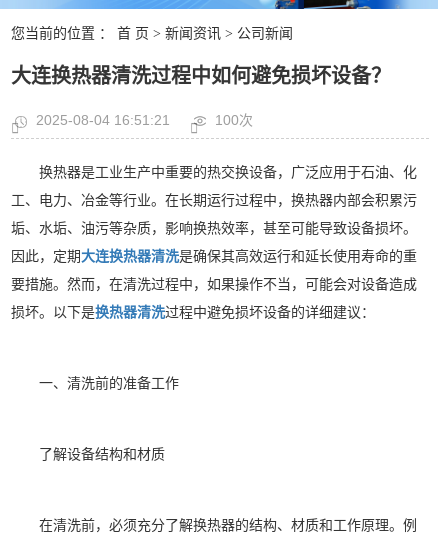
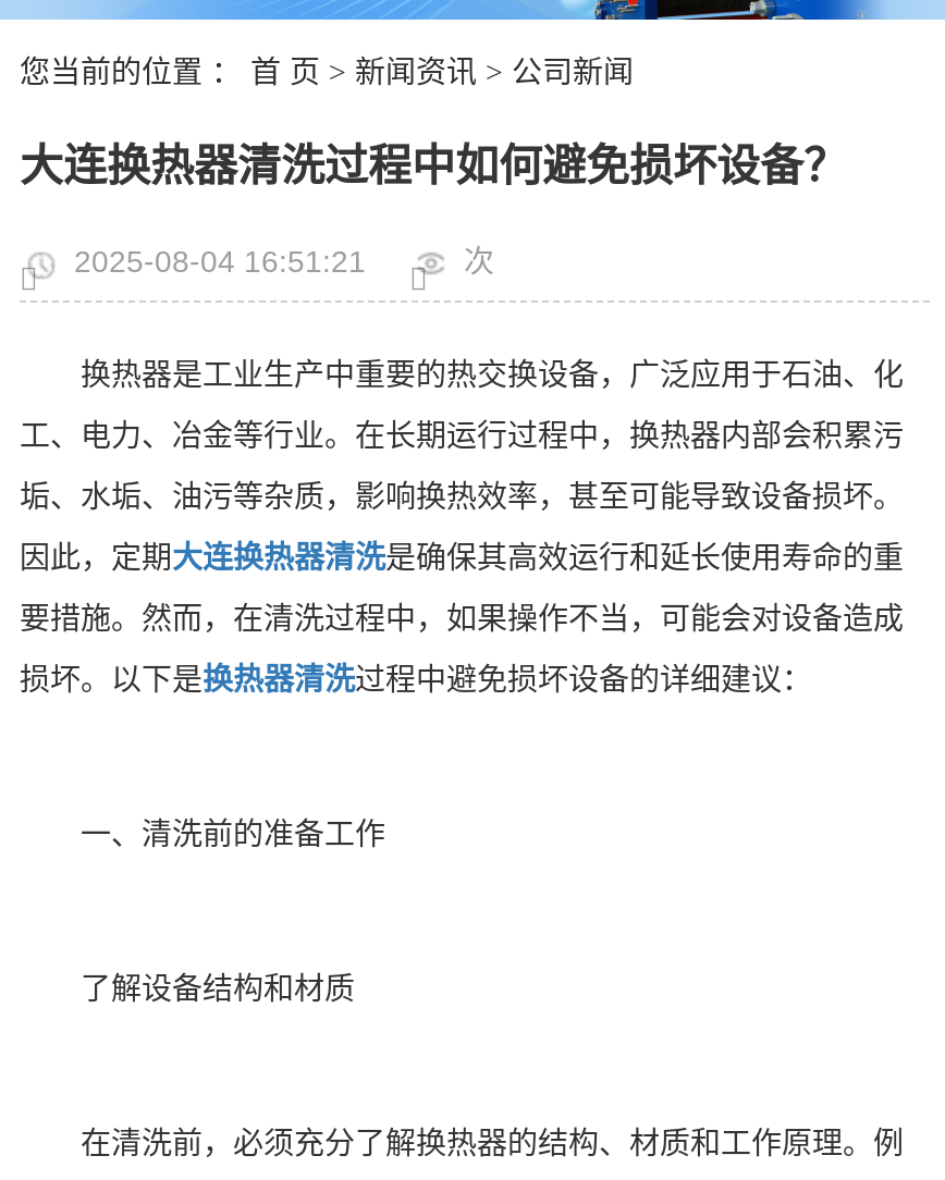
- 100次
+ 次
